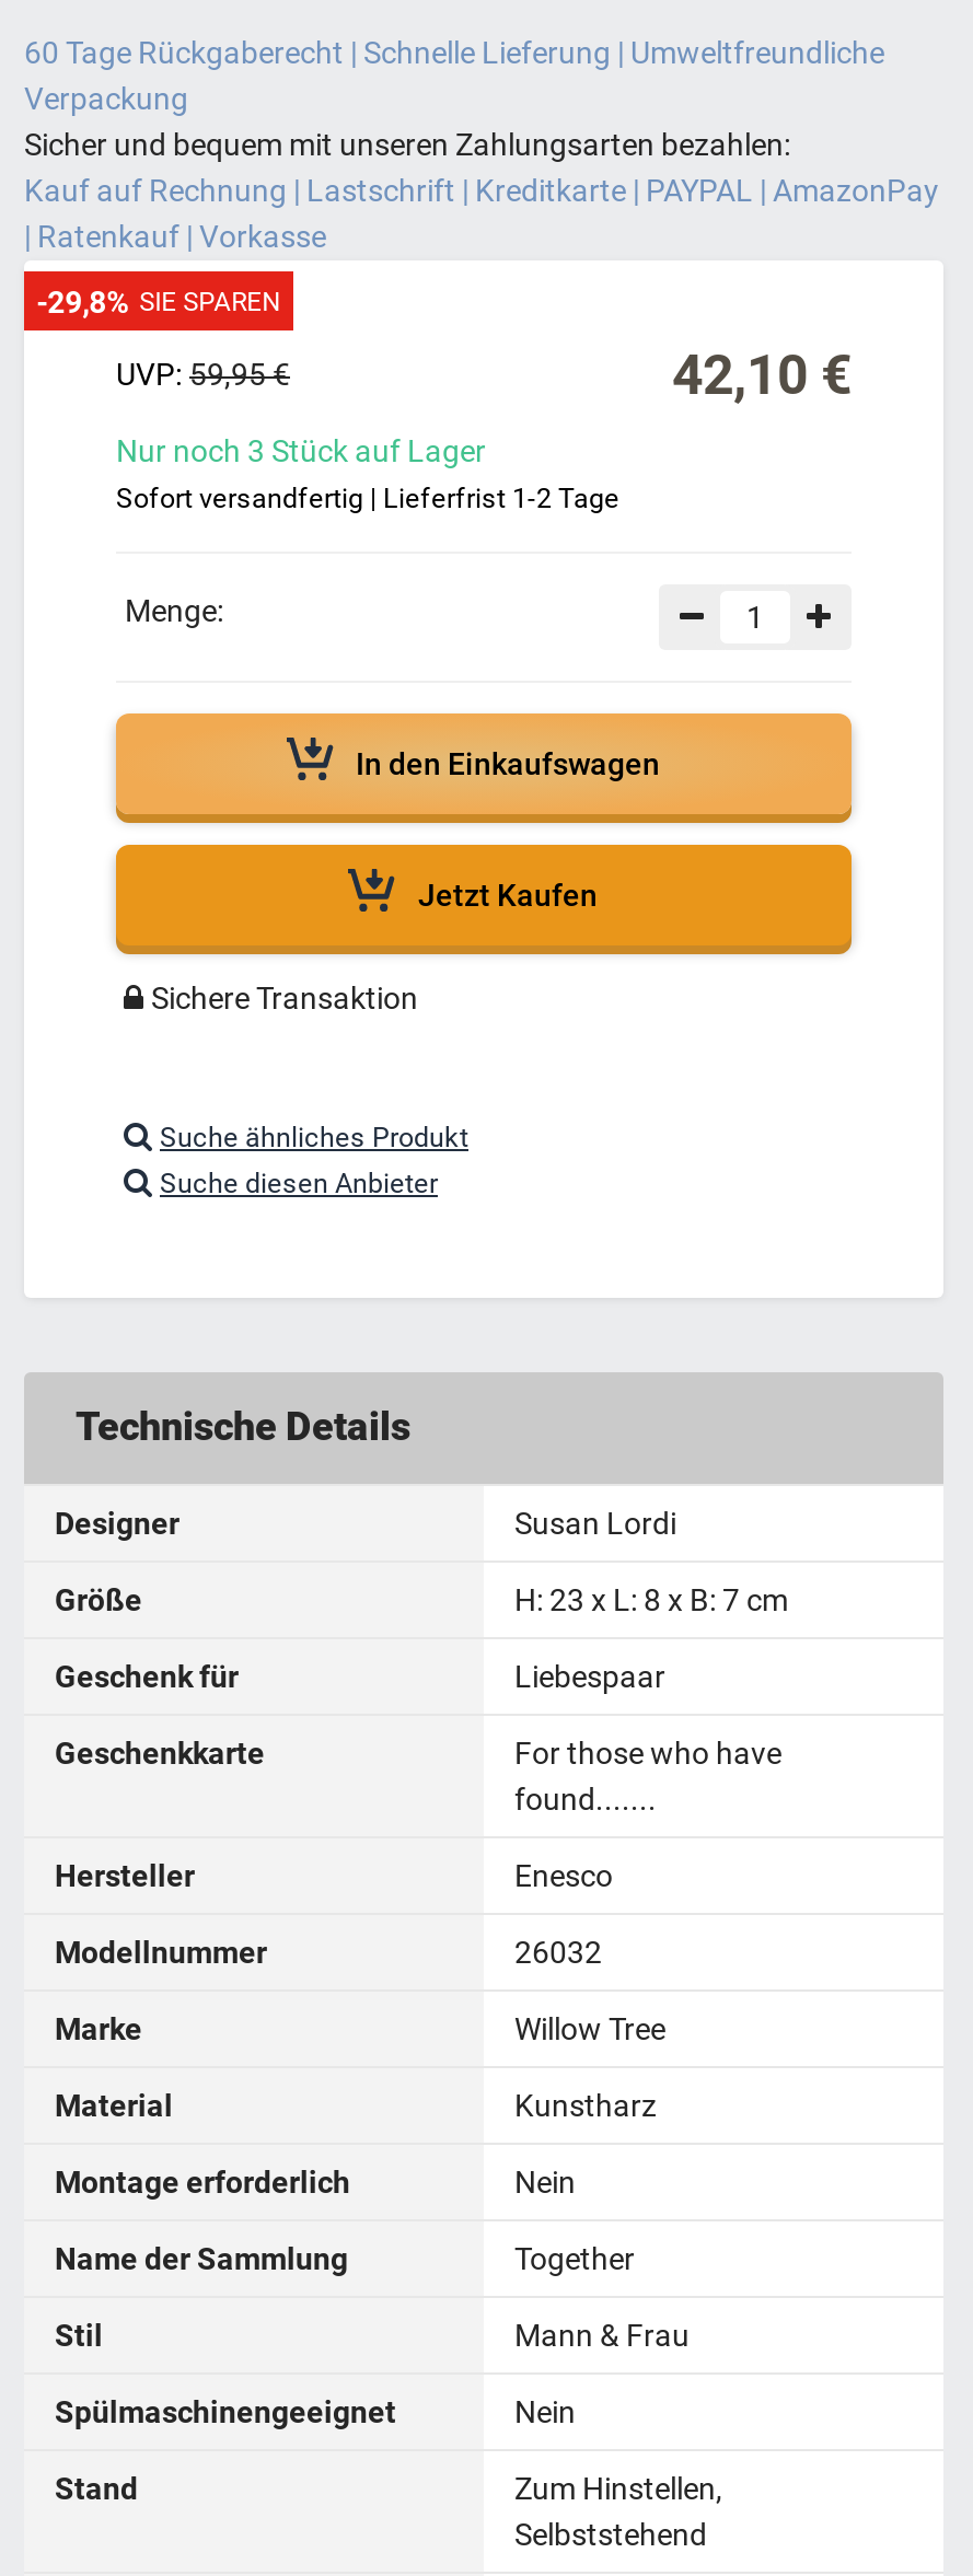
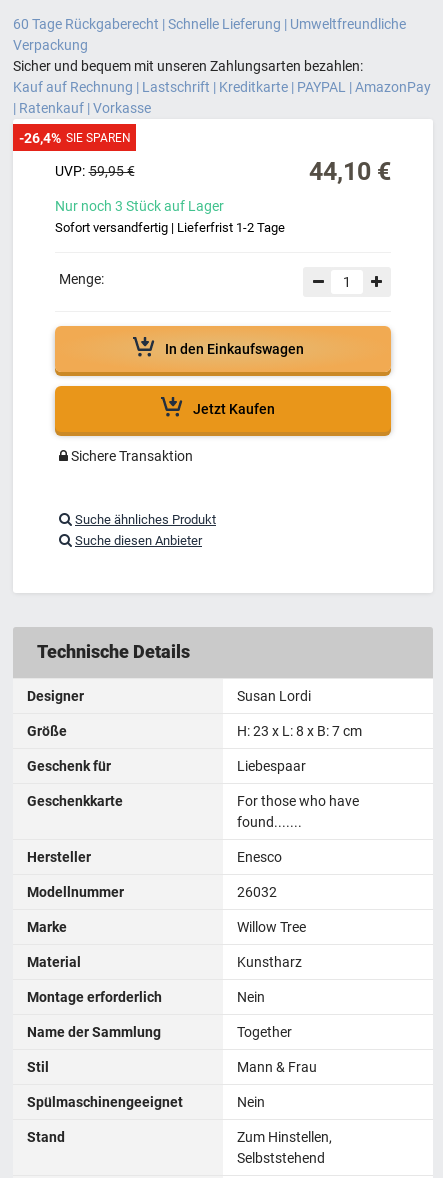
- -29,8% SIE SPAREN
+ -26,4% SIE SPAREN

- 42,10 €
+ 44,10 €
